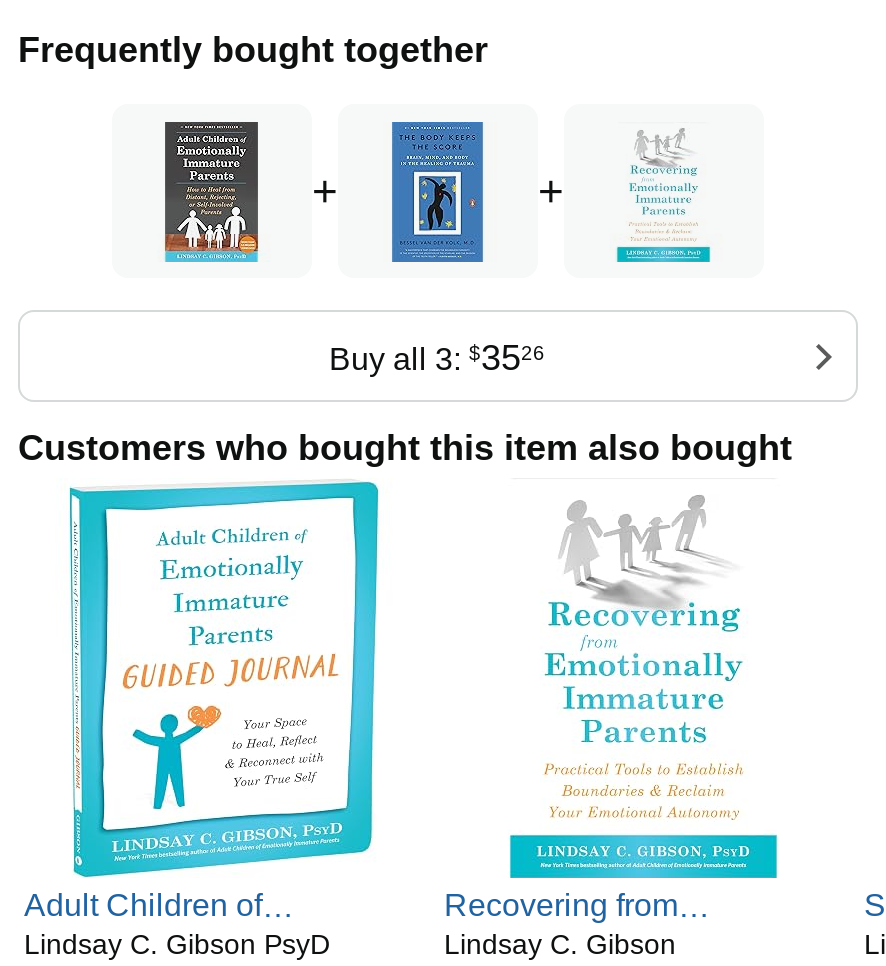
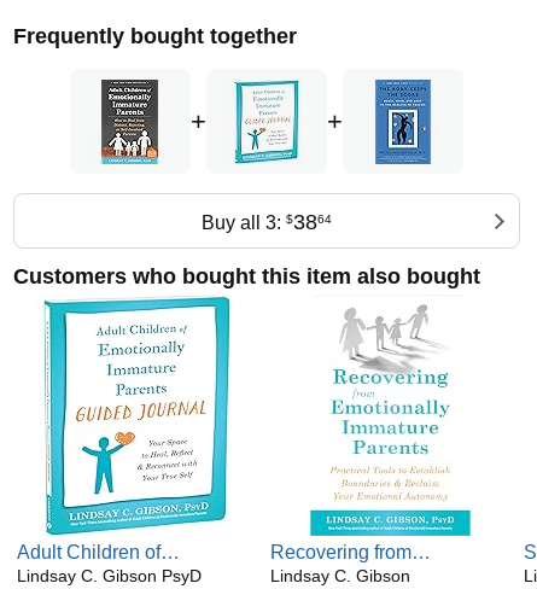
- [image]
- Buy all 3: $3526
+ [image]
+ Buy all 3: $3864

- [image]
+ [image]
